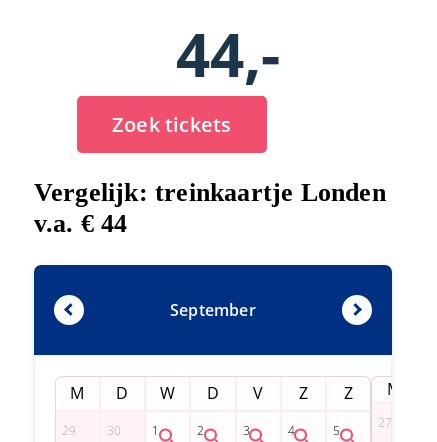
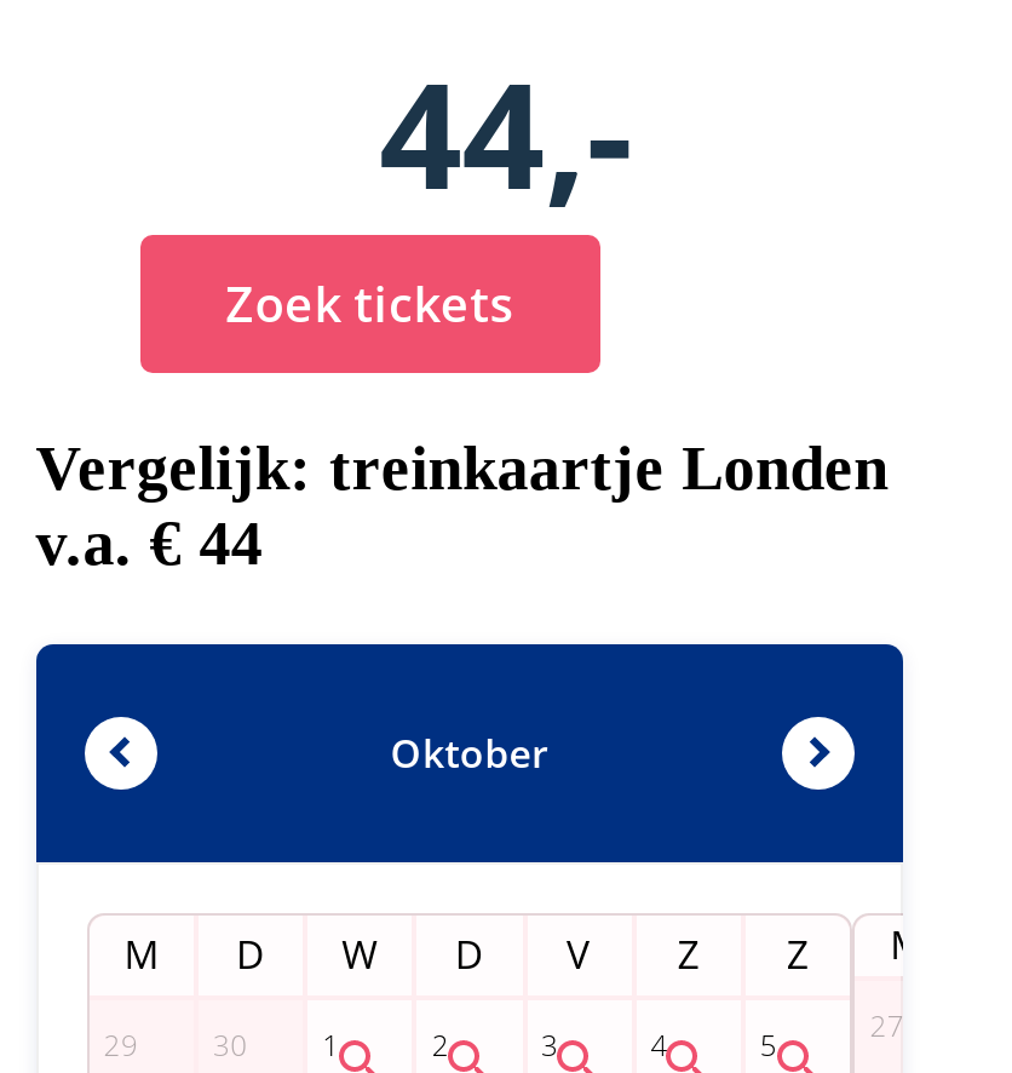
- September
+ Oktober
